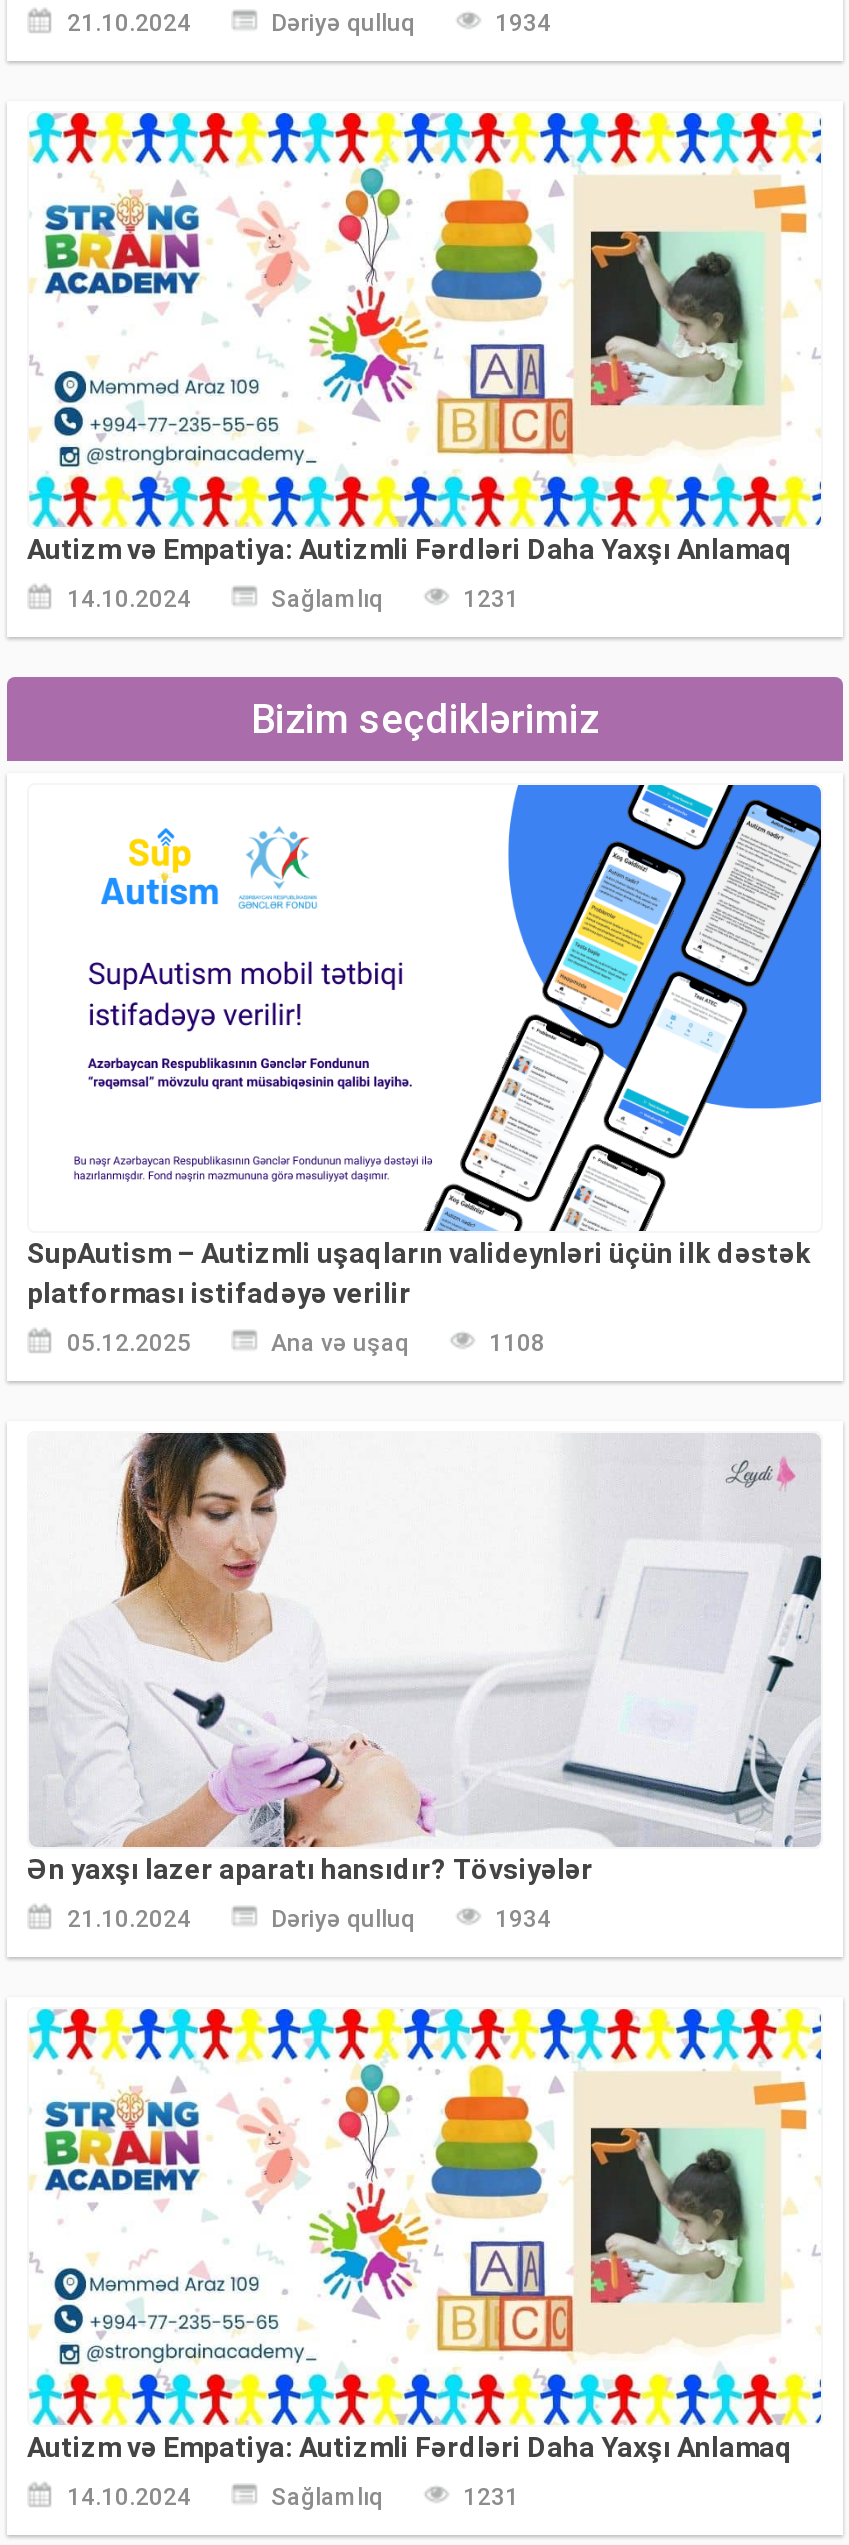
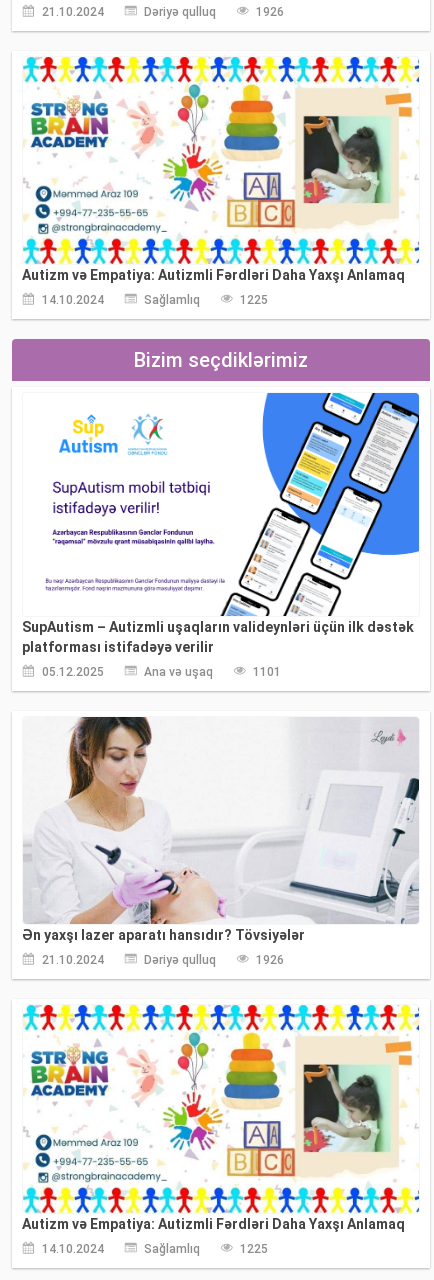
- 1934
+ 1926

- 1231
+ 1225

- 1108
+ 1101

- 1934
+ 1926

- 1231
+ 1225
